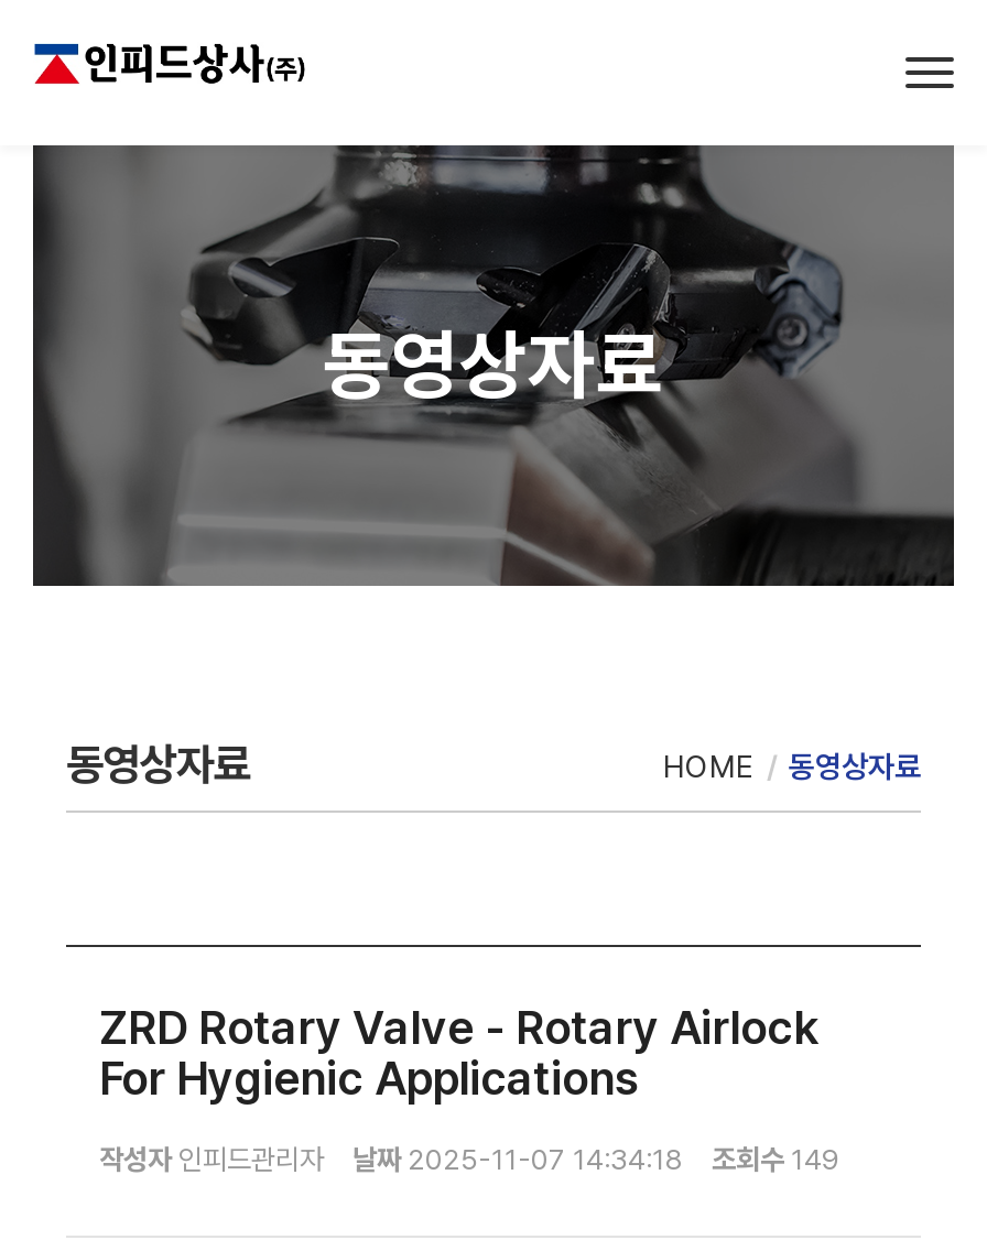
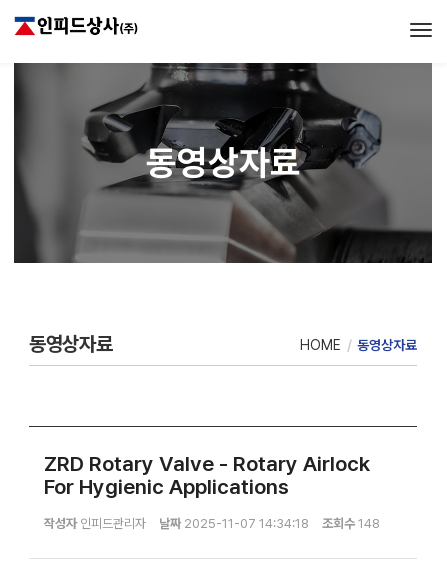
- 작성자 인피드관리자 날짜 2025-11-07 14:34:18 조회수 149
+ 작성자 인피드관리자 날짜 2025-11-07 14:34:18 조회수 148
